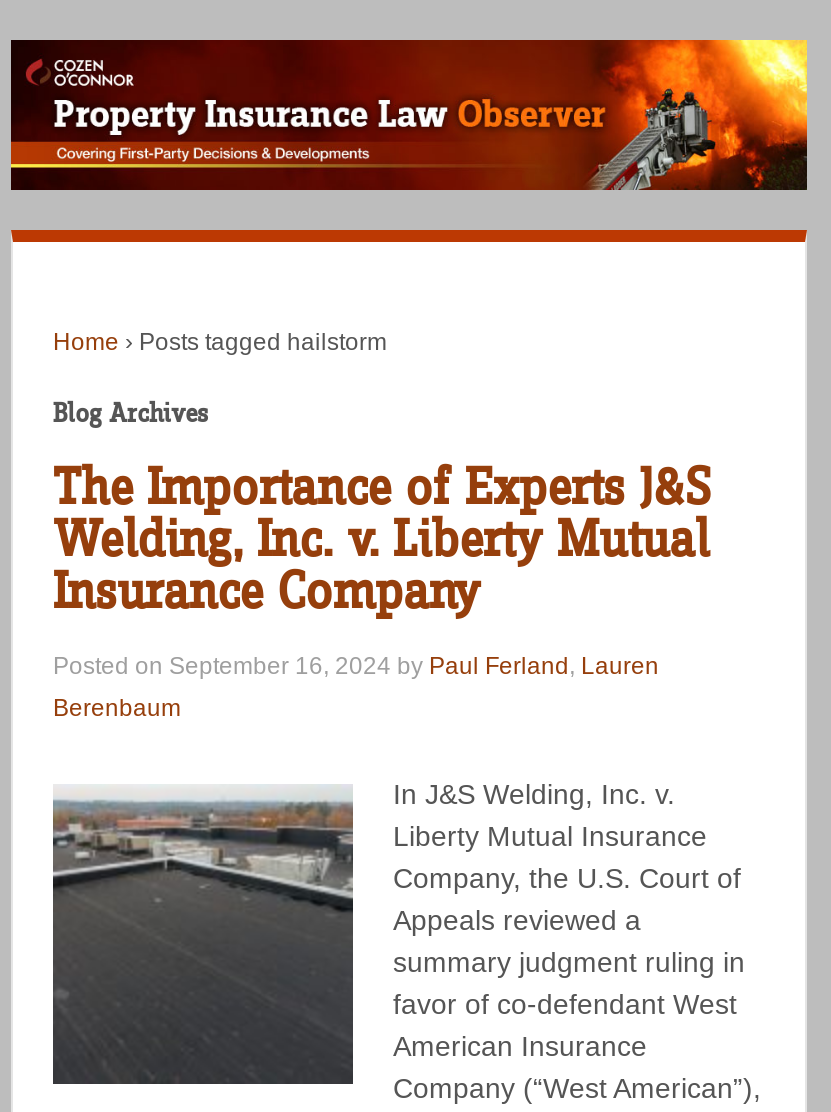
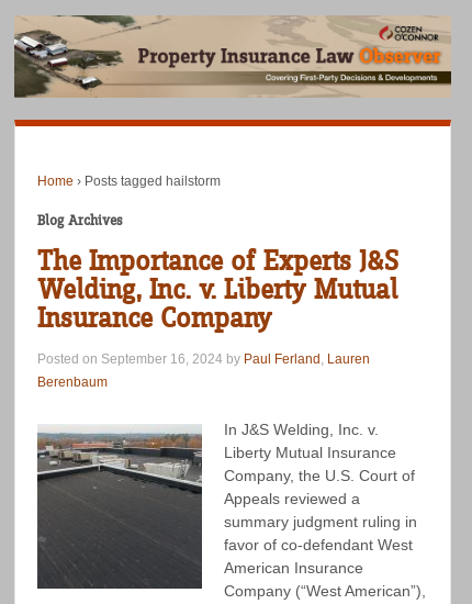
- [image]
+ [image]
